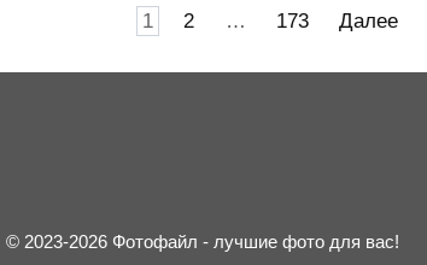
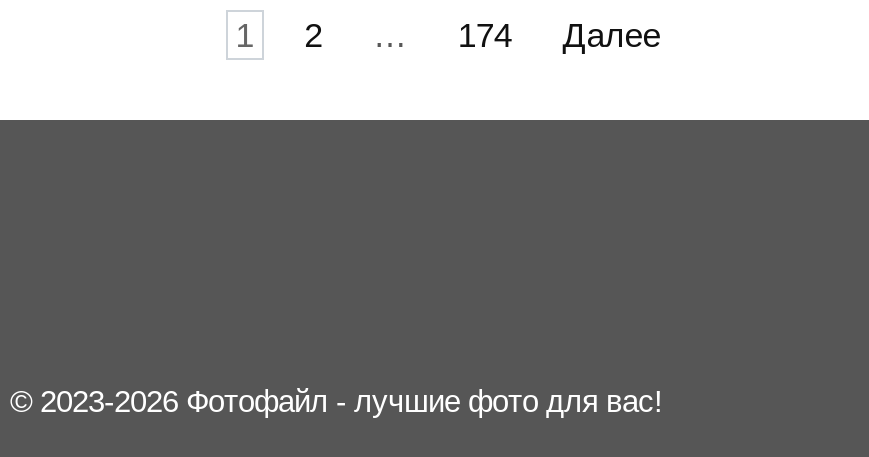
- 173
+ 174
